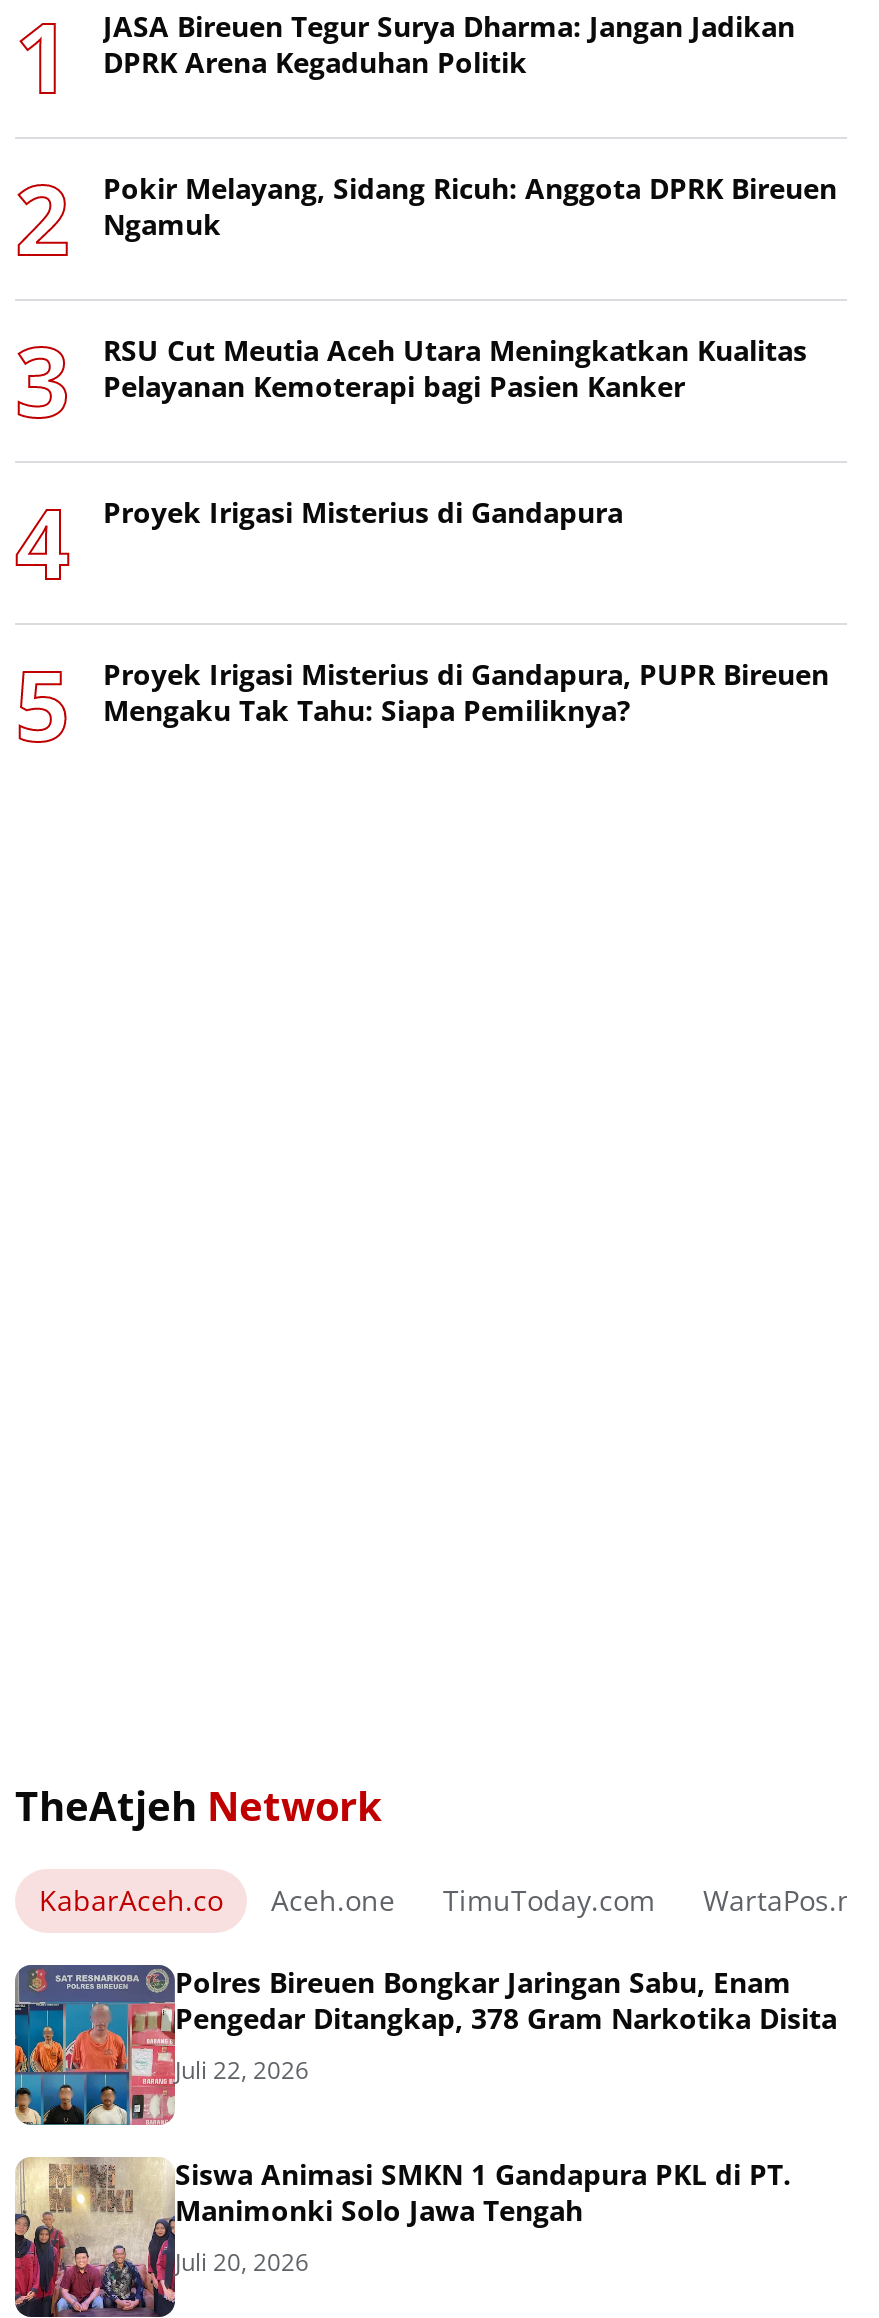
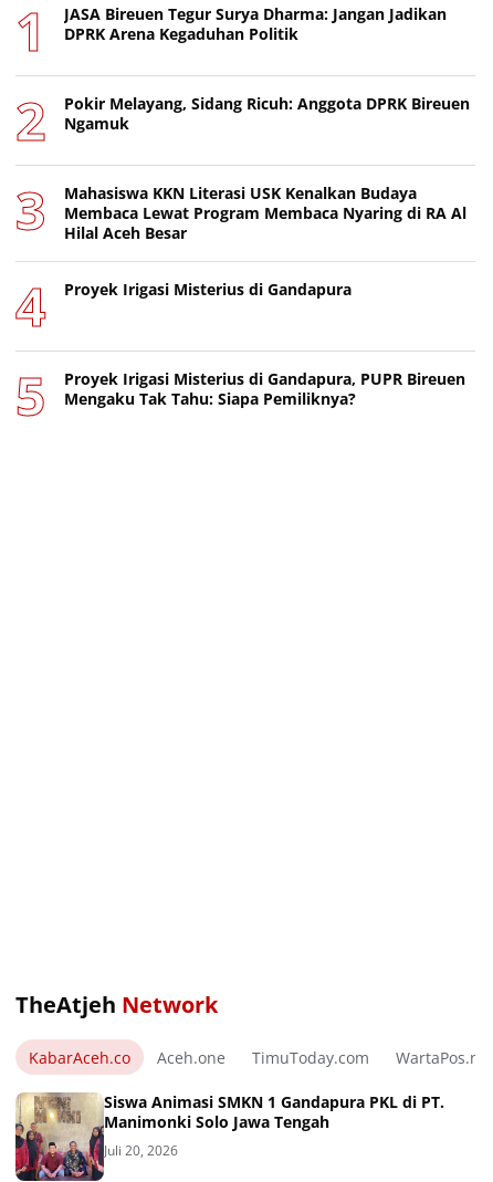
- RSU Cut Meutia Aceh Utara Meningkatkan Kualitas
- Pelayanan Kemoterapi bagi Pasien Kanker
+ Mahasiswa KKN Literasi USK Kenalkan Budaya
+ Membaca Lewat Program Membaca Nyaring di RA Al
+ Hilal Aceh Besar

- [image]
- Polres Bireuen Bongkar Jaringan Sabu, Enam
- Pengedar Ditangkap, 378 Gram Narkotika Disita
- Juli 22, 2026
